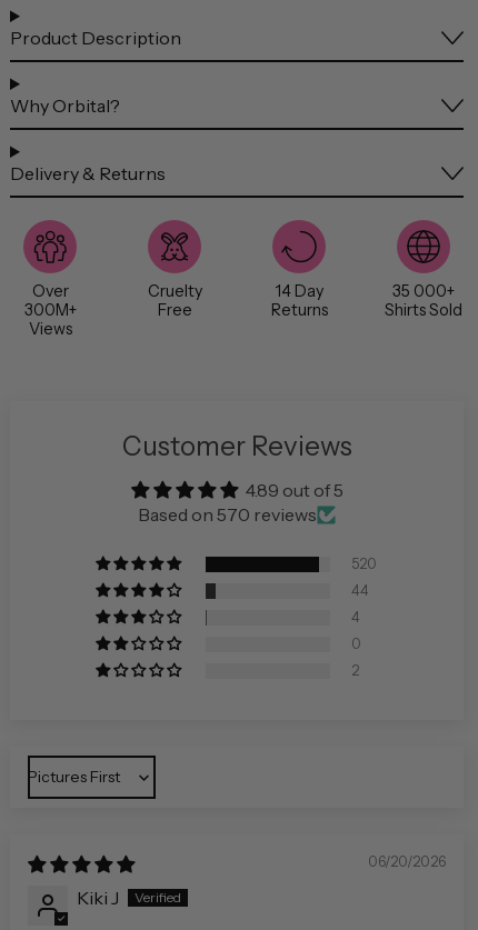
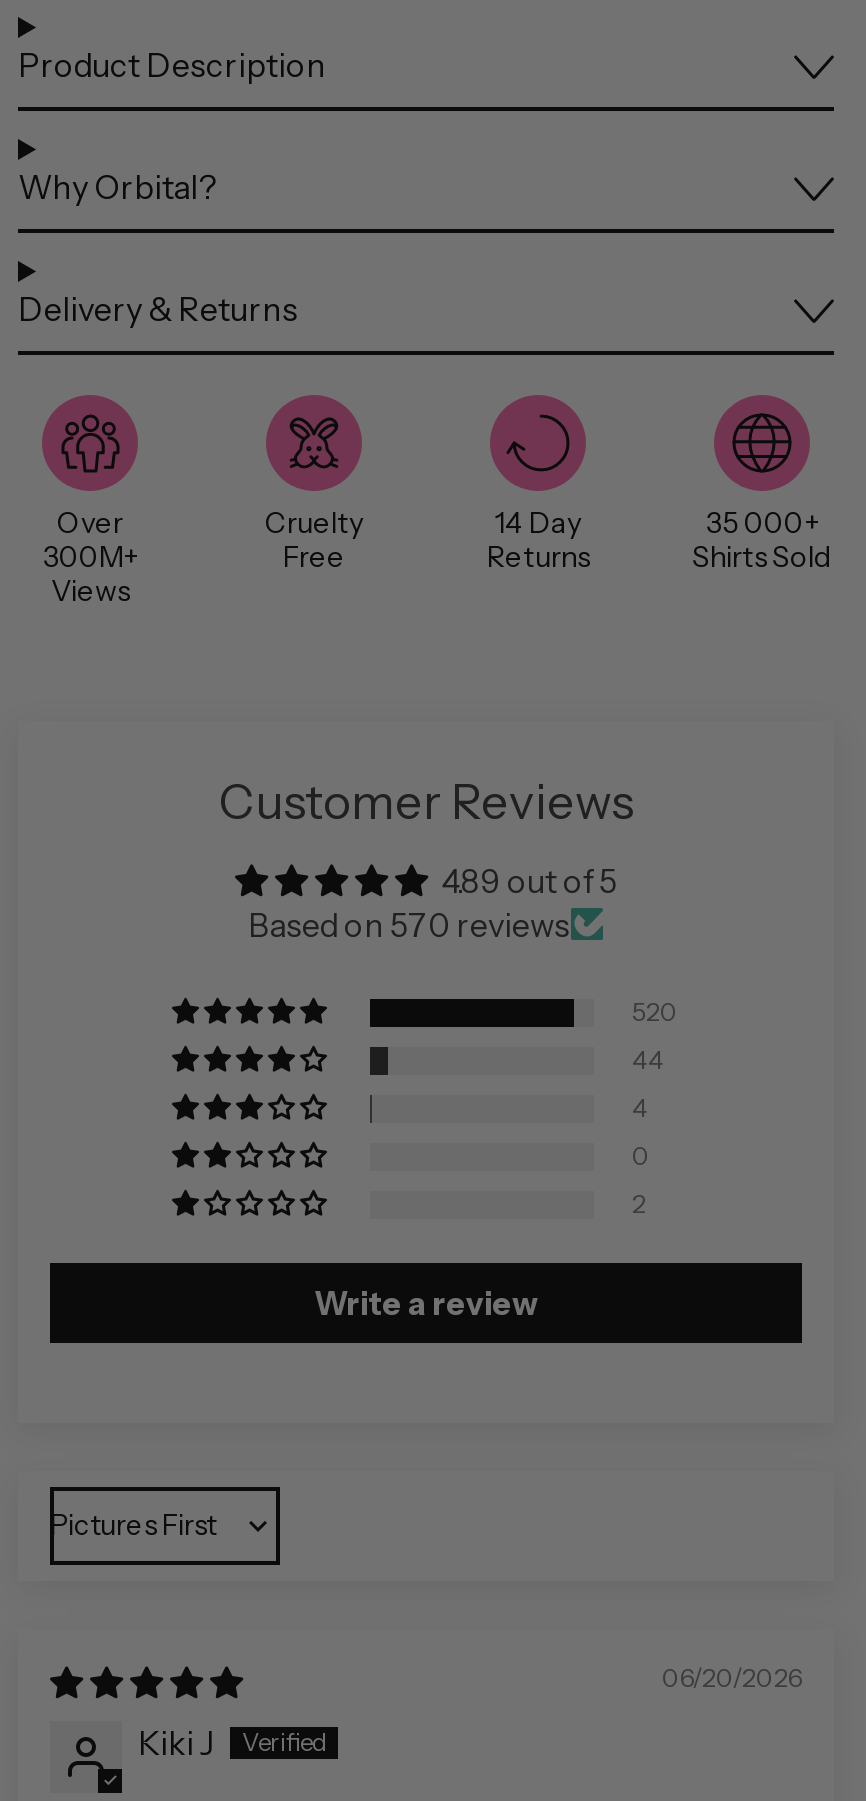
+ Write a review
